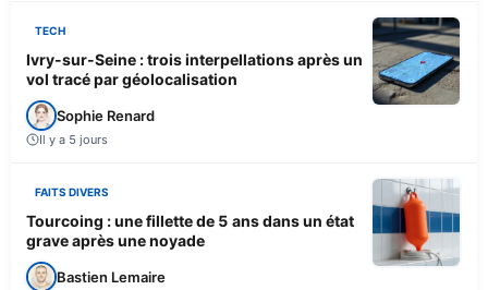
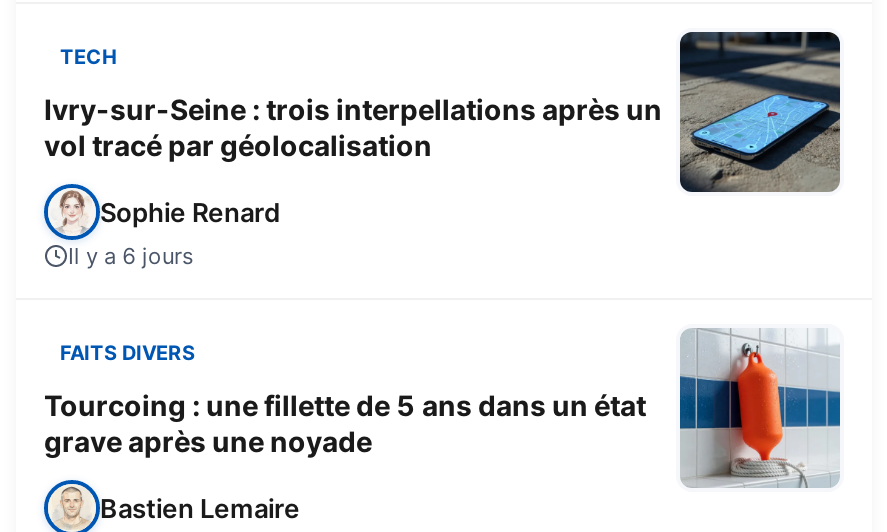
- Il y a 5 jours
+ Il y a 6 jours
